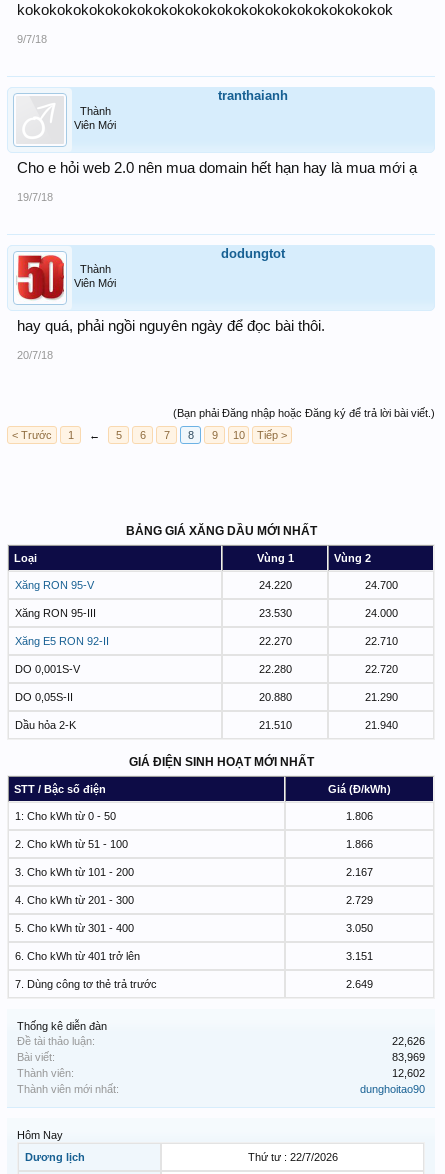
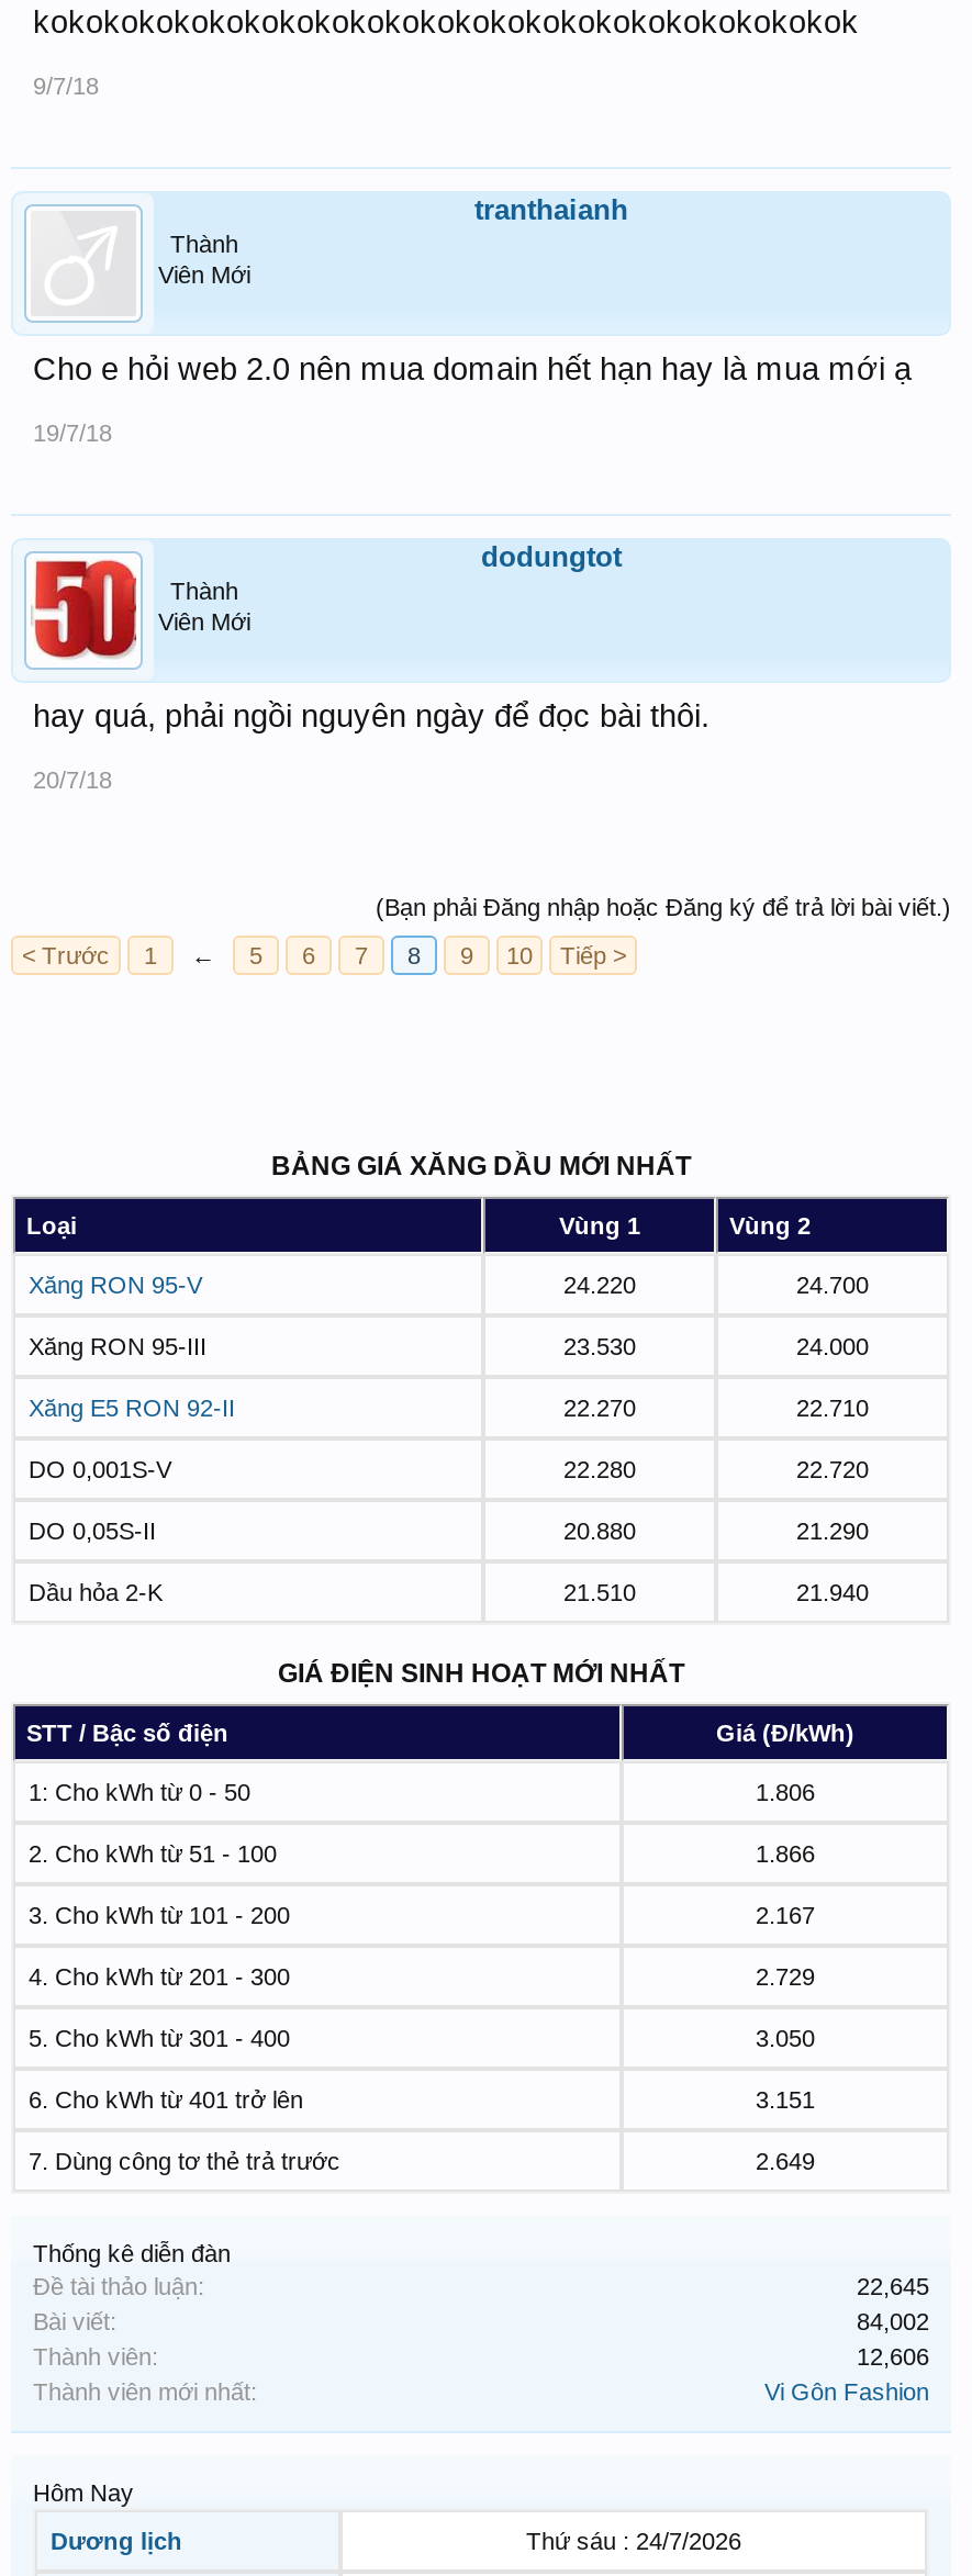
- 22,626
+ 22,645

- 83,969
+ 84,002

- 12,602
+ 12,606

- dunghoitao90
+ Vi Gôn Fashion

- Thứ tư : 22/7/2026
+ Thứ sáu : 24/7/2026
